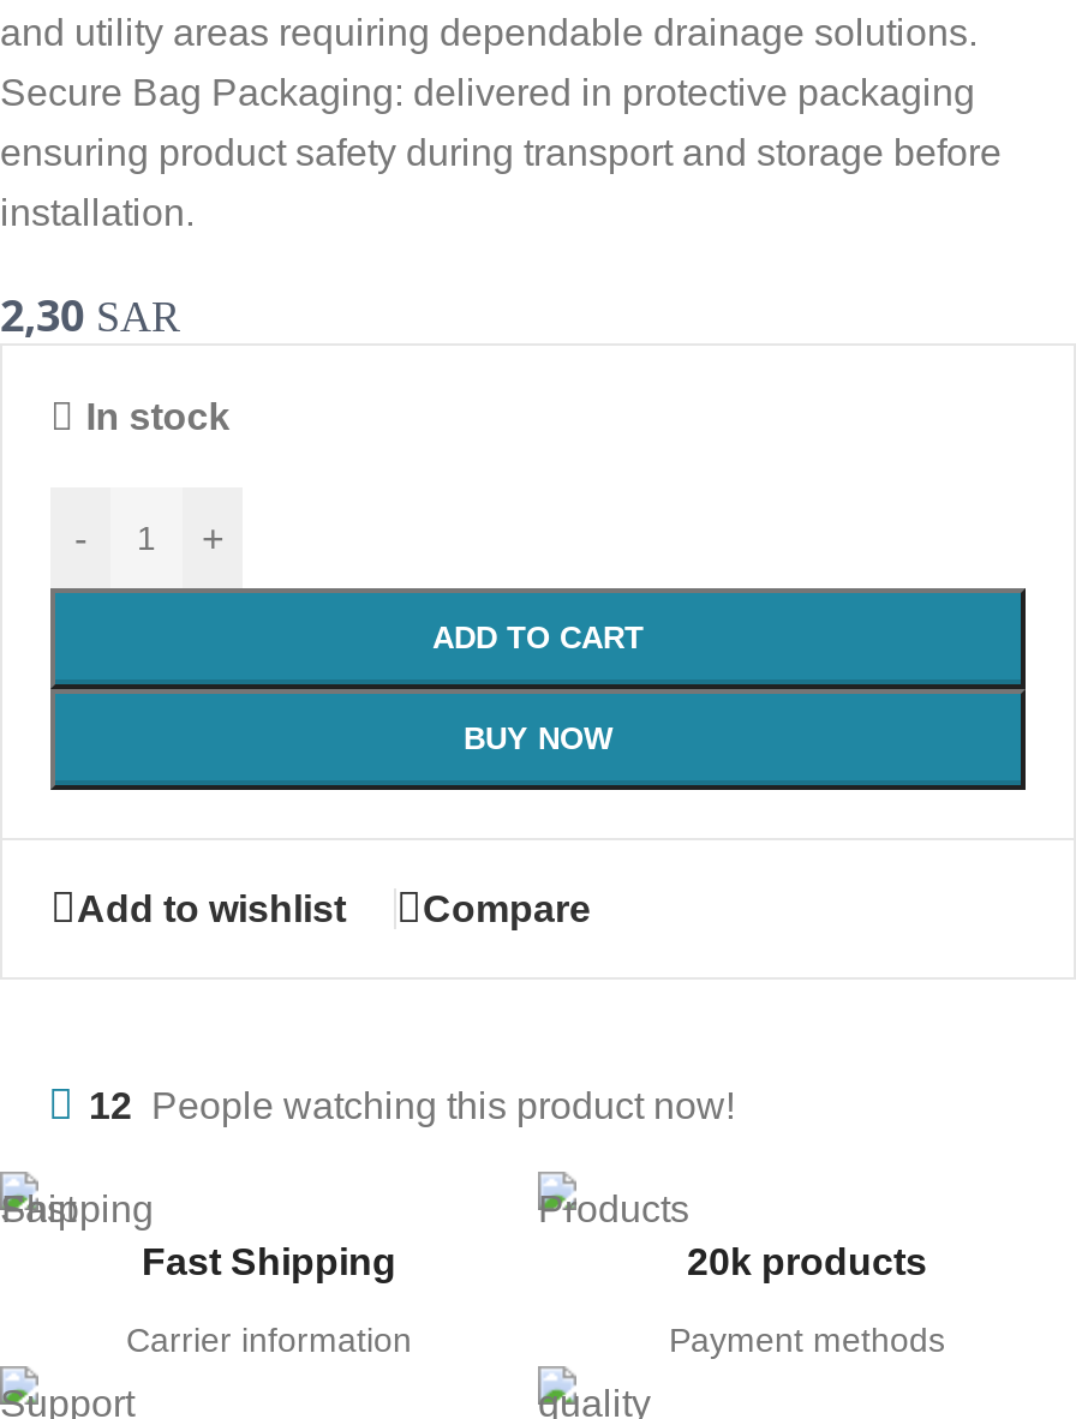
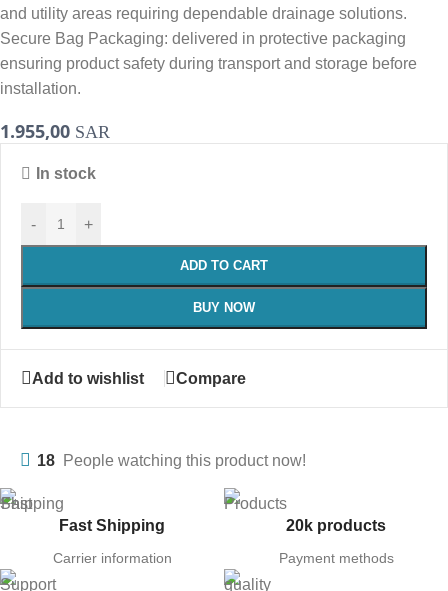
- 2,30 SAR
+ 1.955,00 SAR

- 12 People watching this product now!
+ 18 People watching this product now!
